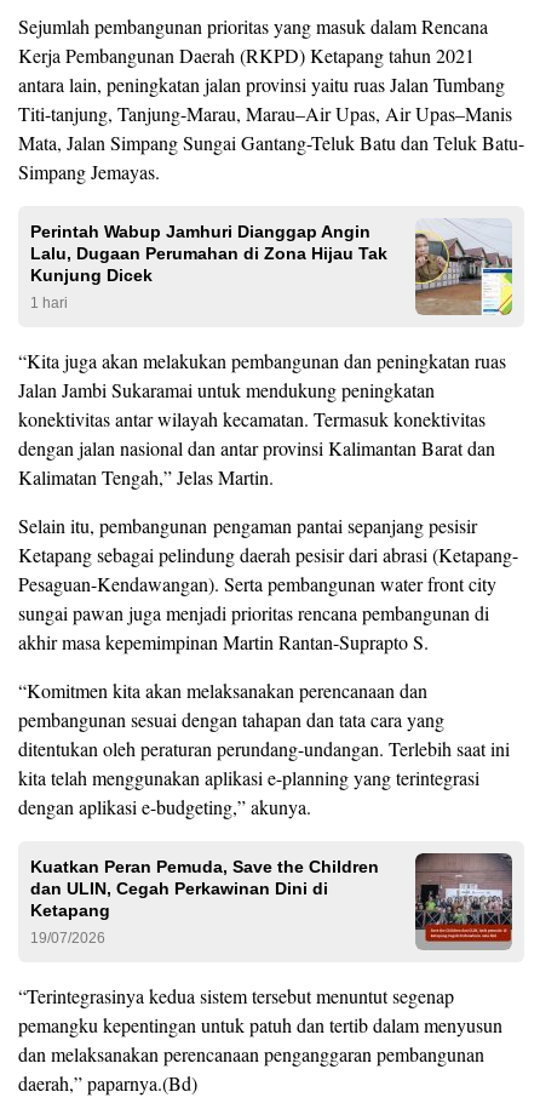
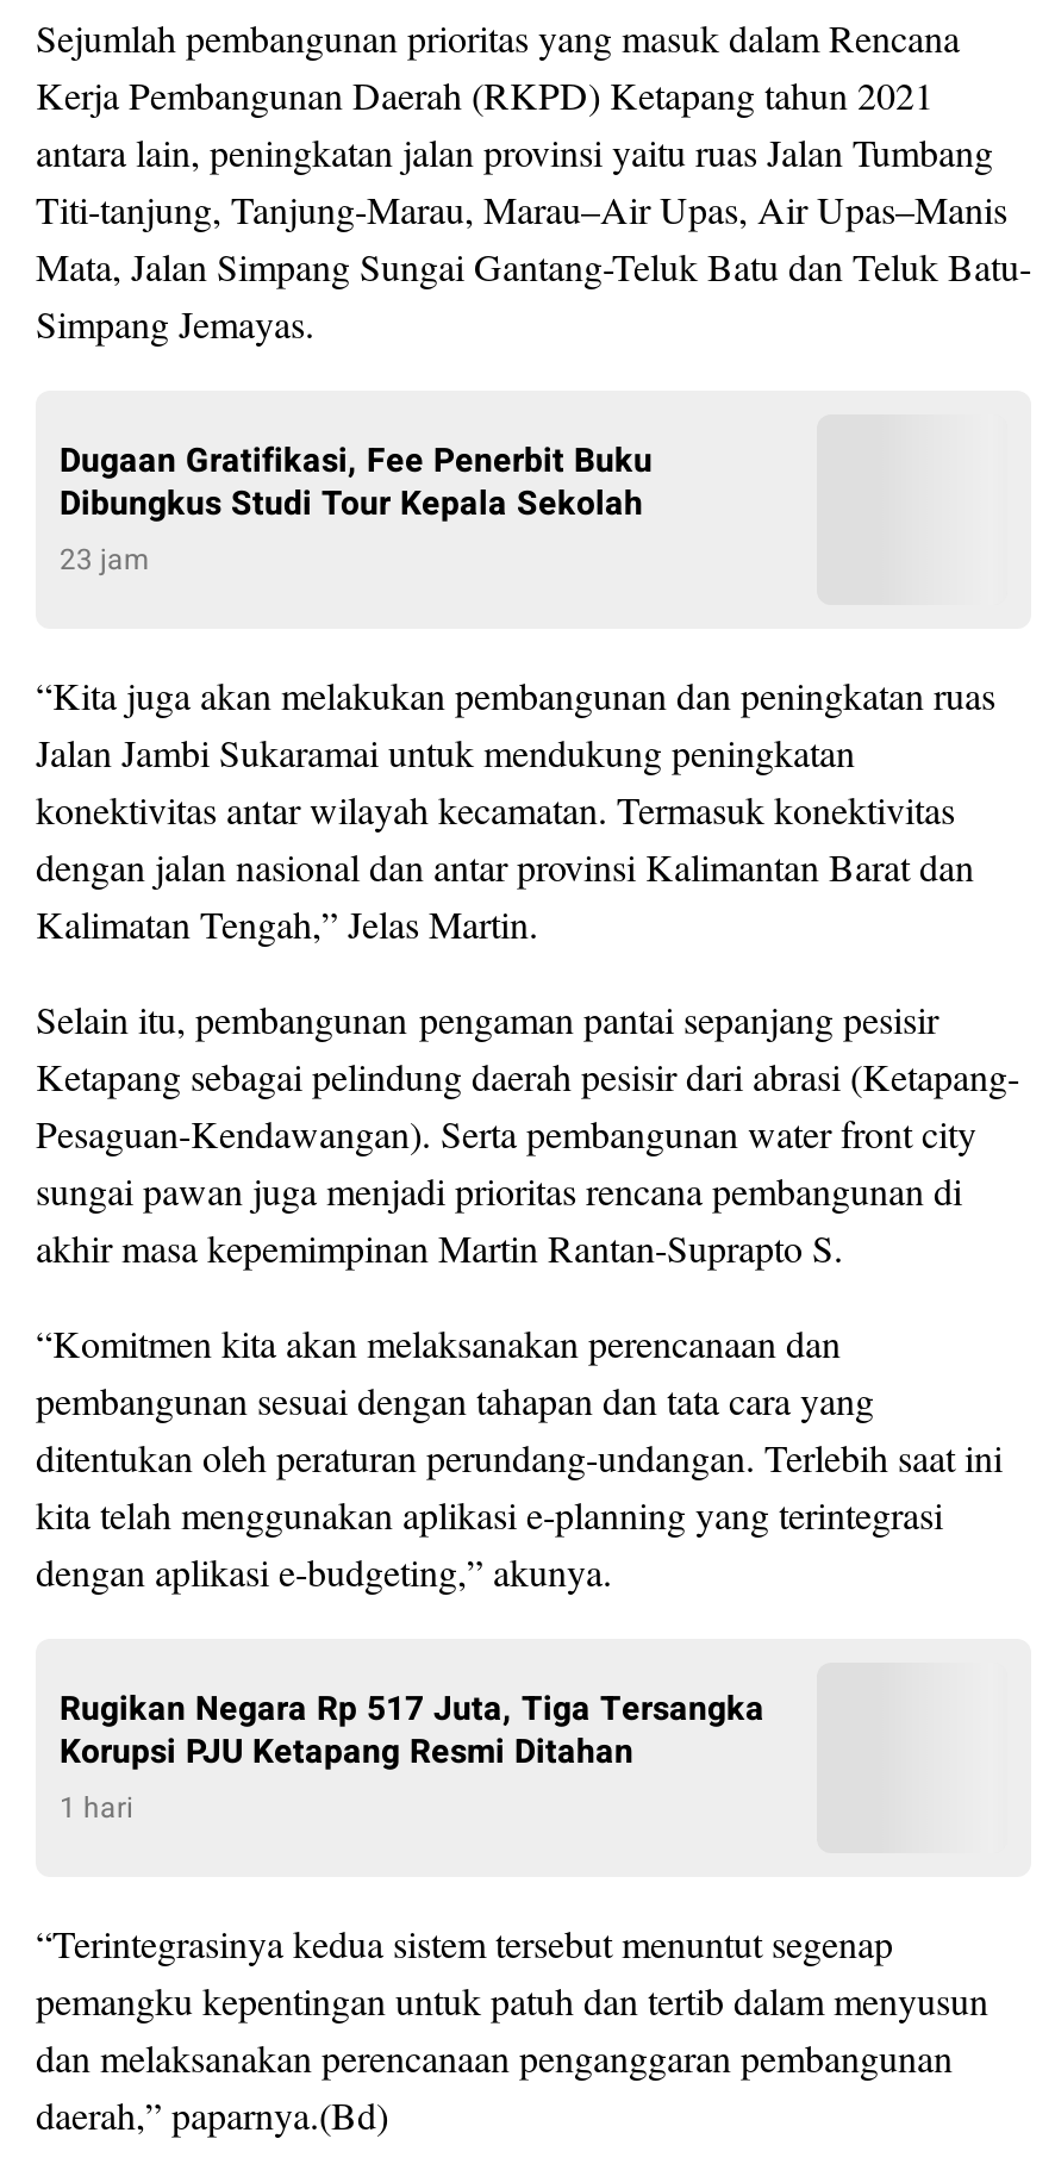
- Perintah Wabup Jamhuri Dianggap Angin
- Lalu, Dugaan Perumahan di Zona Hijau Tak
- Kunjung Dicek
- 1 hari
+ Dugaan Gratifikasi, Fee Penerbit Buku
+ Dibungkus Studi Tour Kepala Sekolah
+ 23 jam

- [image]

- Kuatkan Peran Pemuda, Save the Children
- dan ULIN, Cegah Perkawinan Dini di
- Ketapang
- 19/07/2026
+ Rugikan Negara Rp 517 Juta, Tiga Tersangka
+ Korupsi PJU Ketapang Resmi Ditahan
+ 1 hari

- [image]
